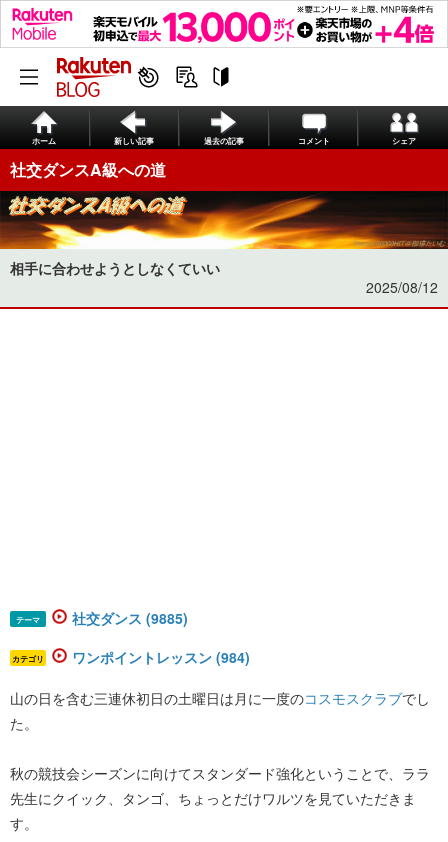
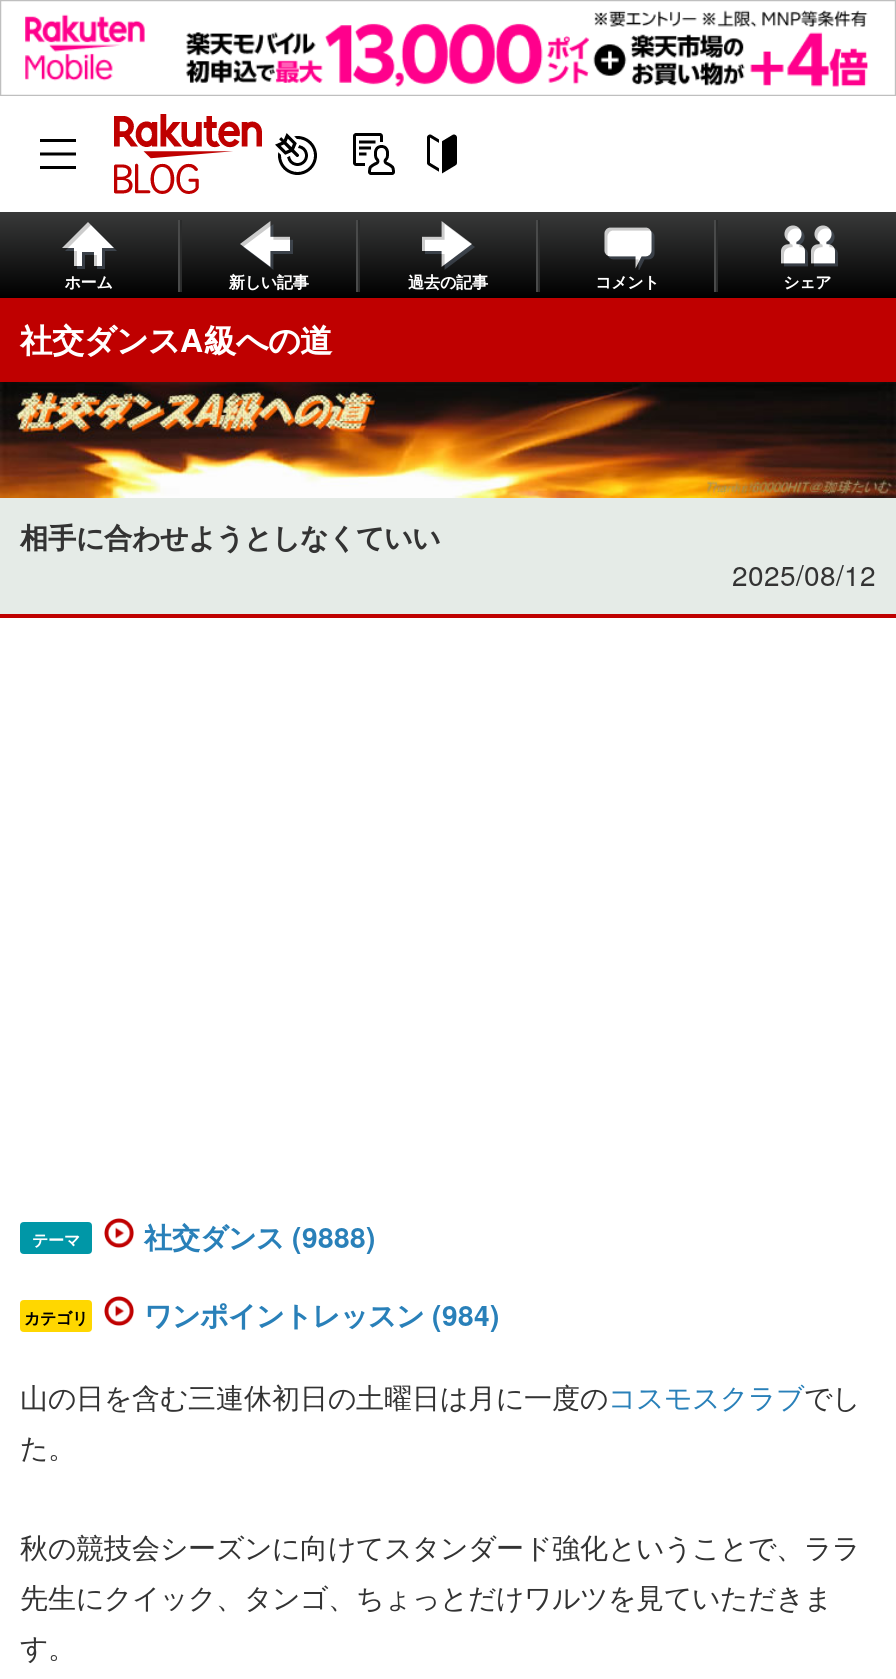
- 社交ダンス (9885)
+ 社交ダンス (9888)
